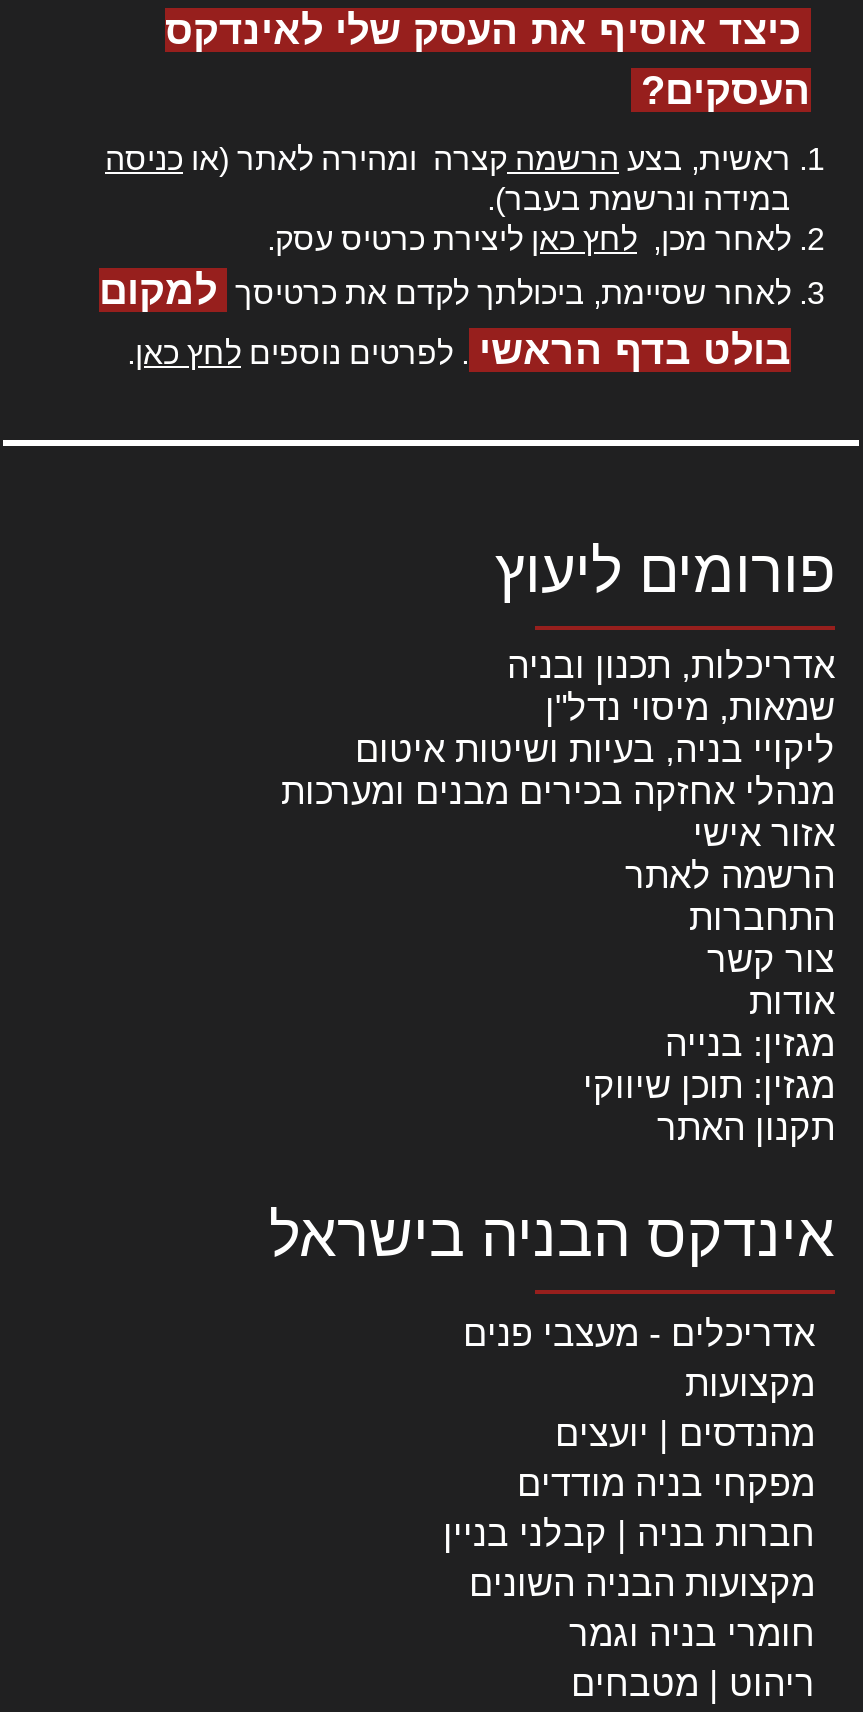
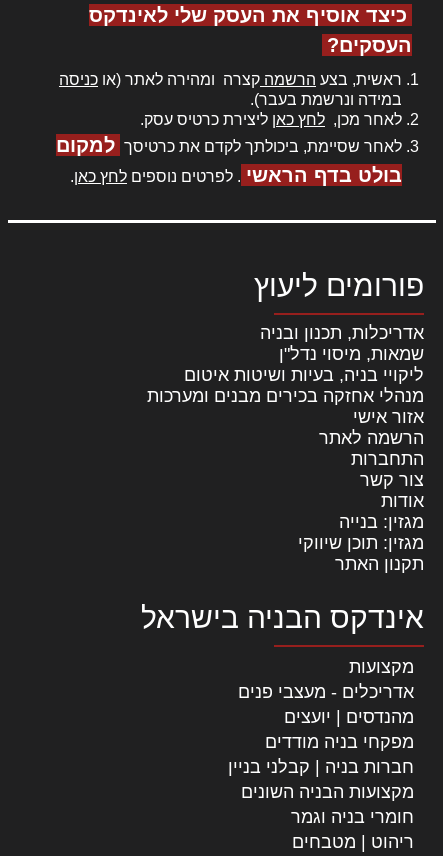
moved down: אדריכלים - מעצבי פנים

moved up: מקצועות
